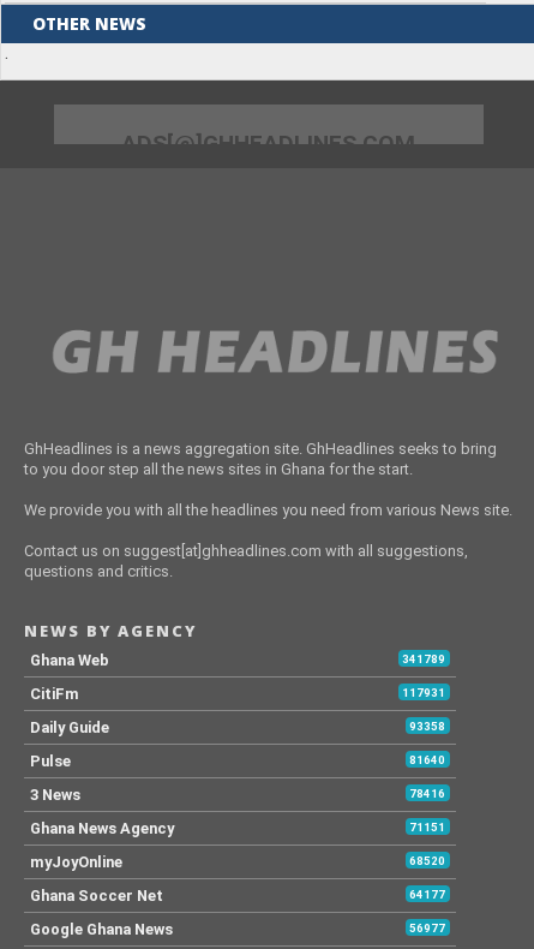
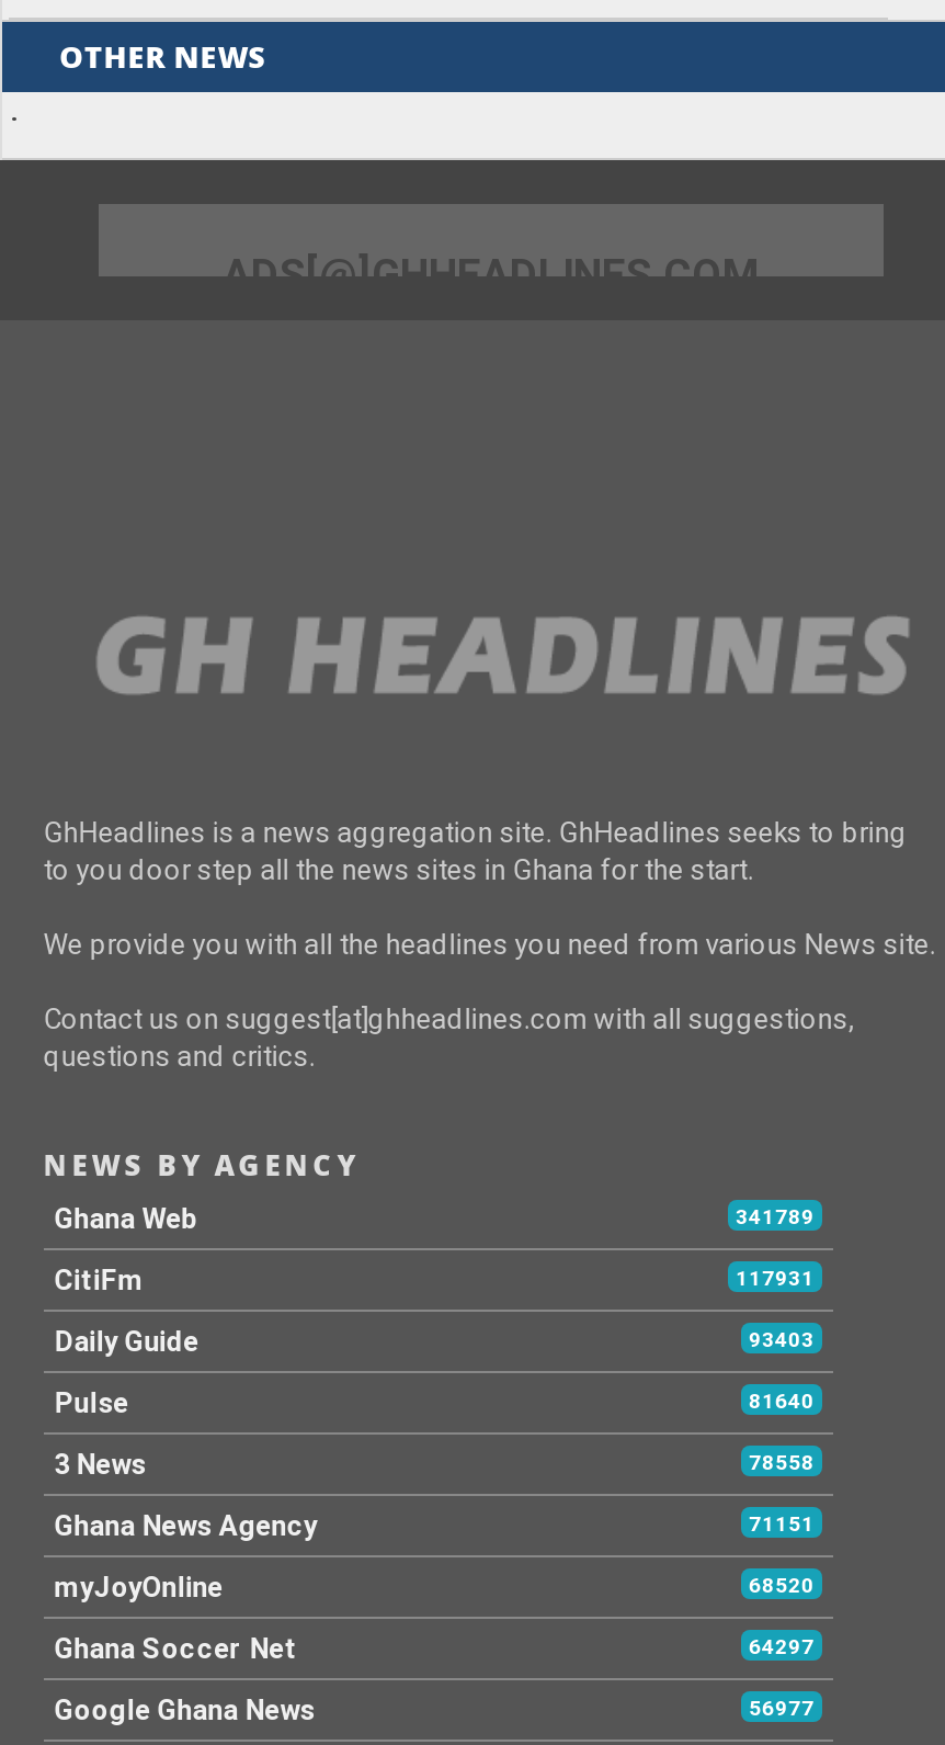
- 93358
+ 93403

- 78416
+ 78558

- 64177
+ 64297
